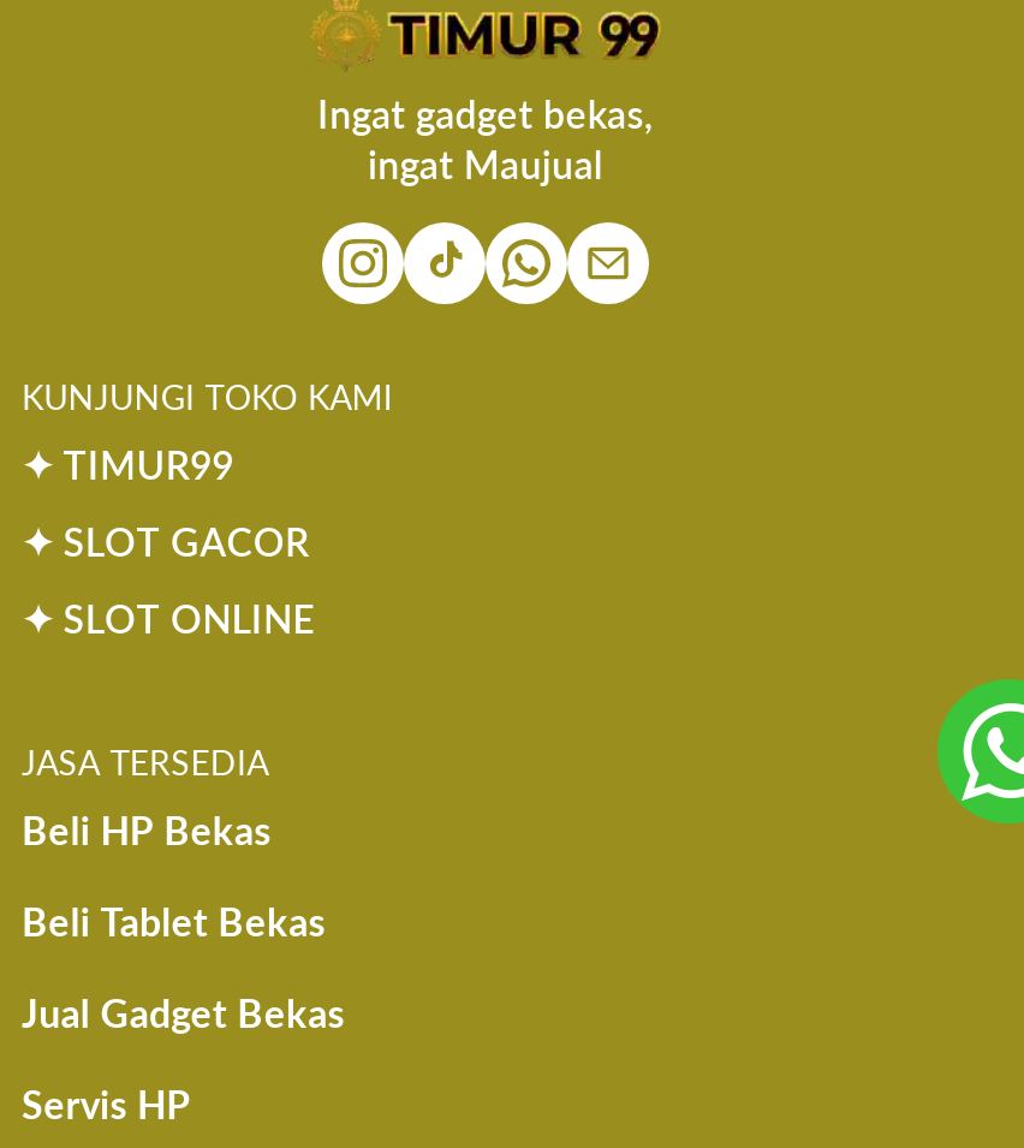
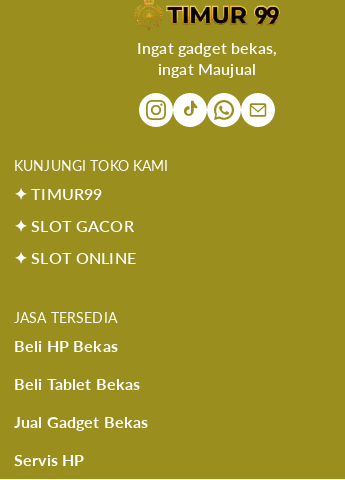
- [image]
